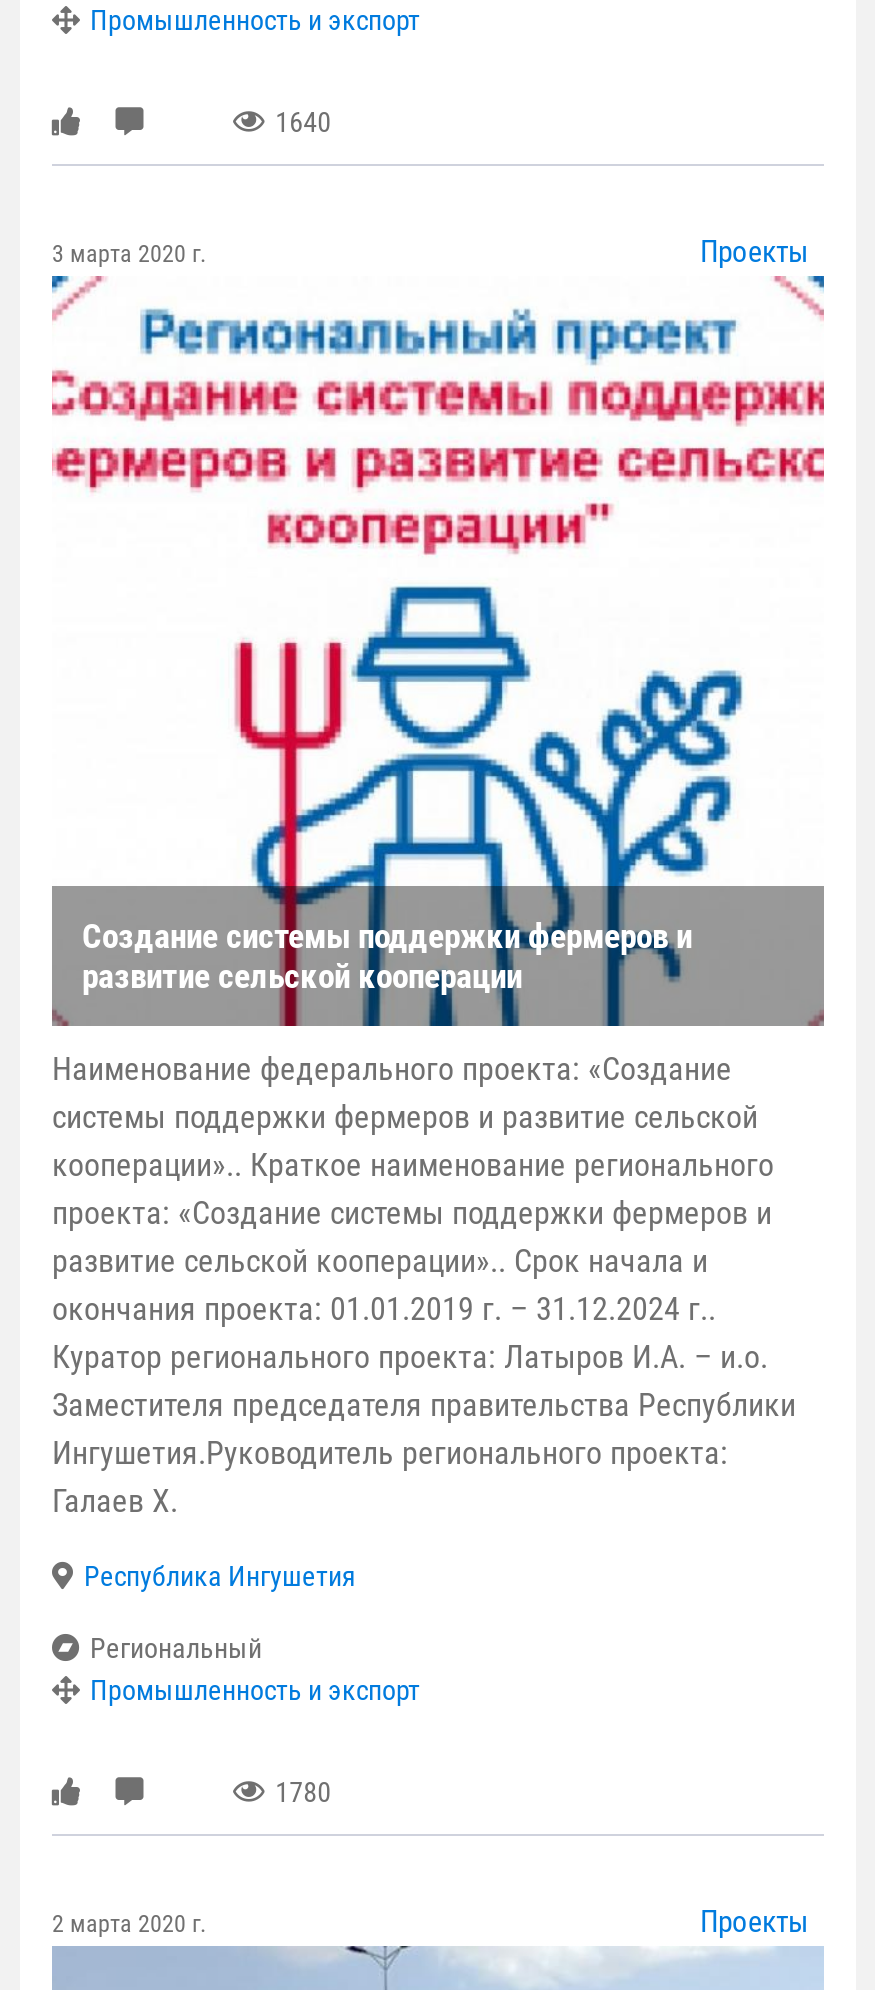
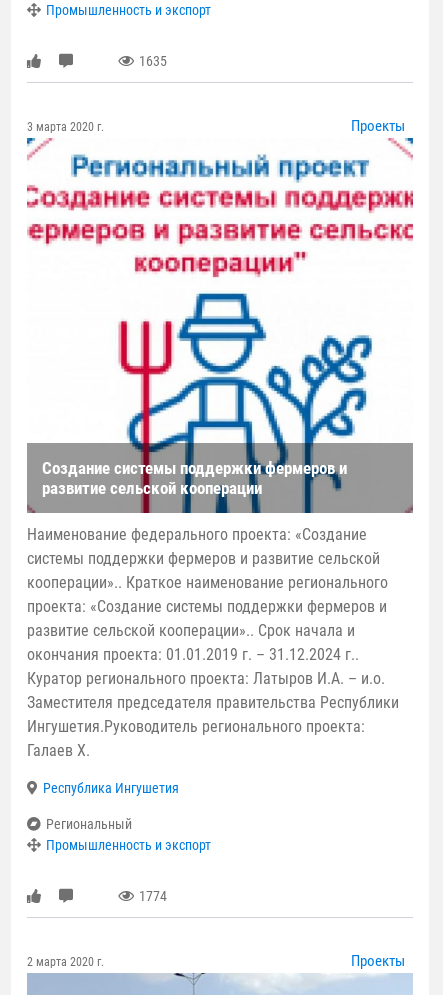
- 1640
+ 1635

- 1780
+ 1774
